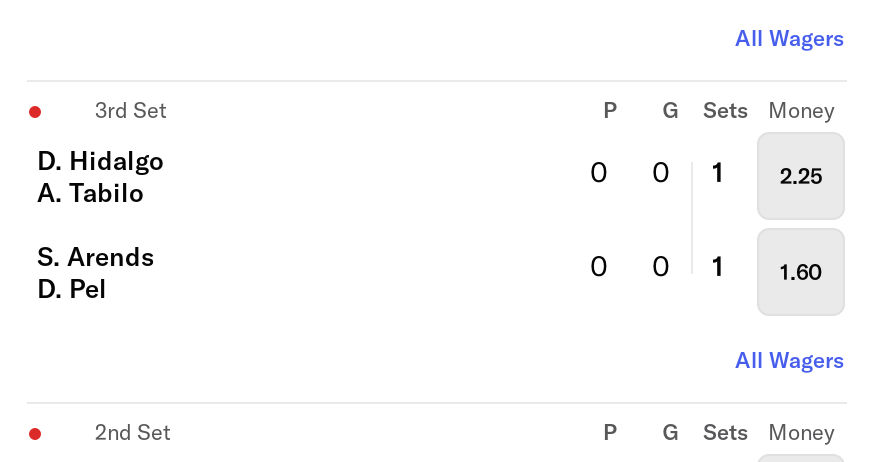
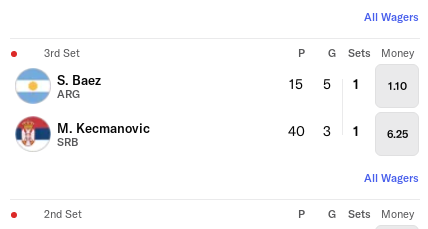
- D. Hidalgo
- A. Tabilo
+ S. Baez
+ ARG

- 0
+ 15

- 0
+ 5

- 2.25
+ 1.10

- S. Arends
- D. Pel
+ M. Kecmanovic
+ SRB

- 0
+ 40

- 0
+ 3

- 1.60
+ 6.25
